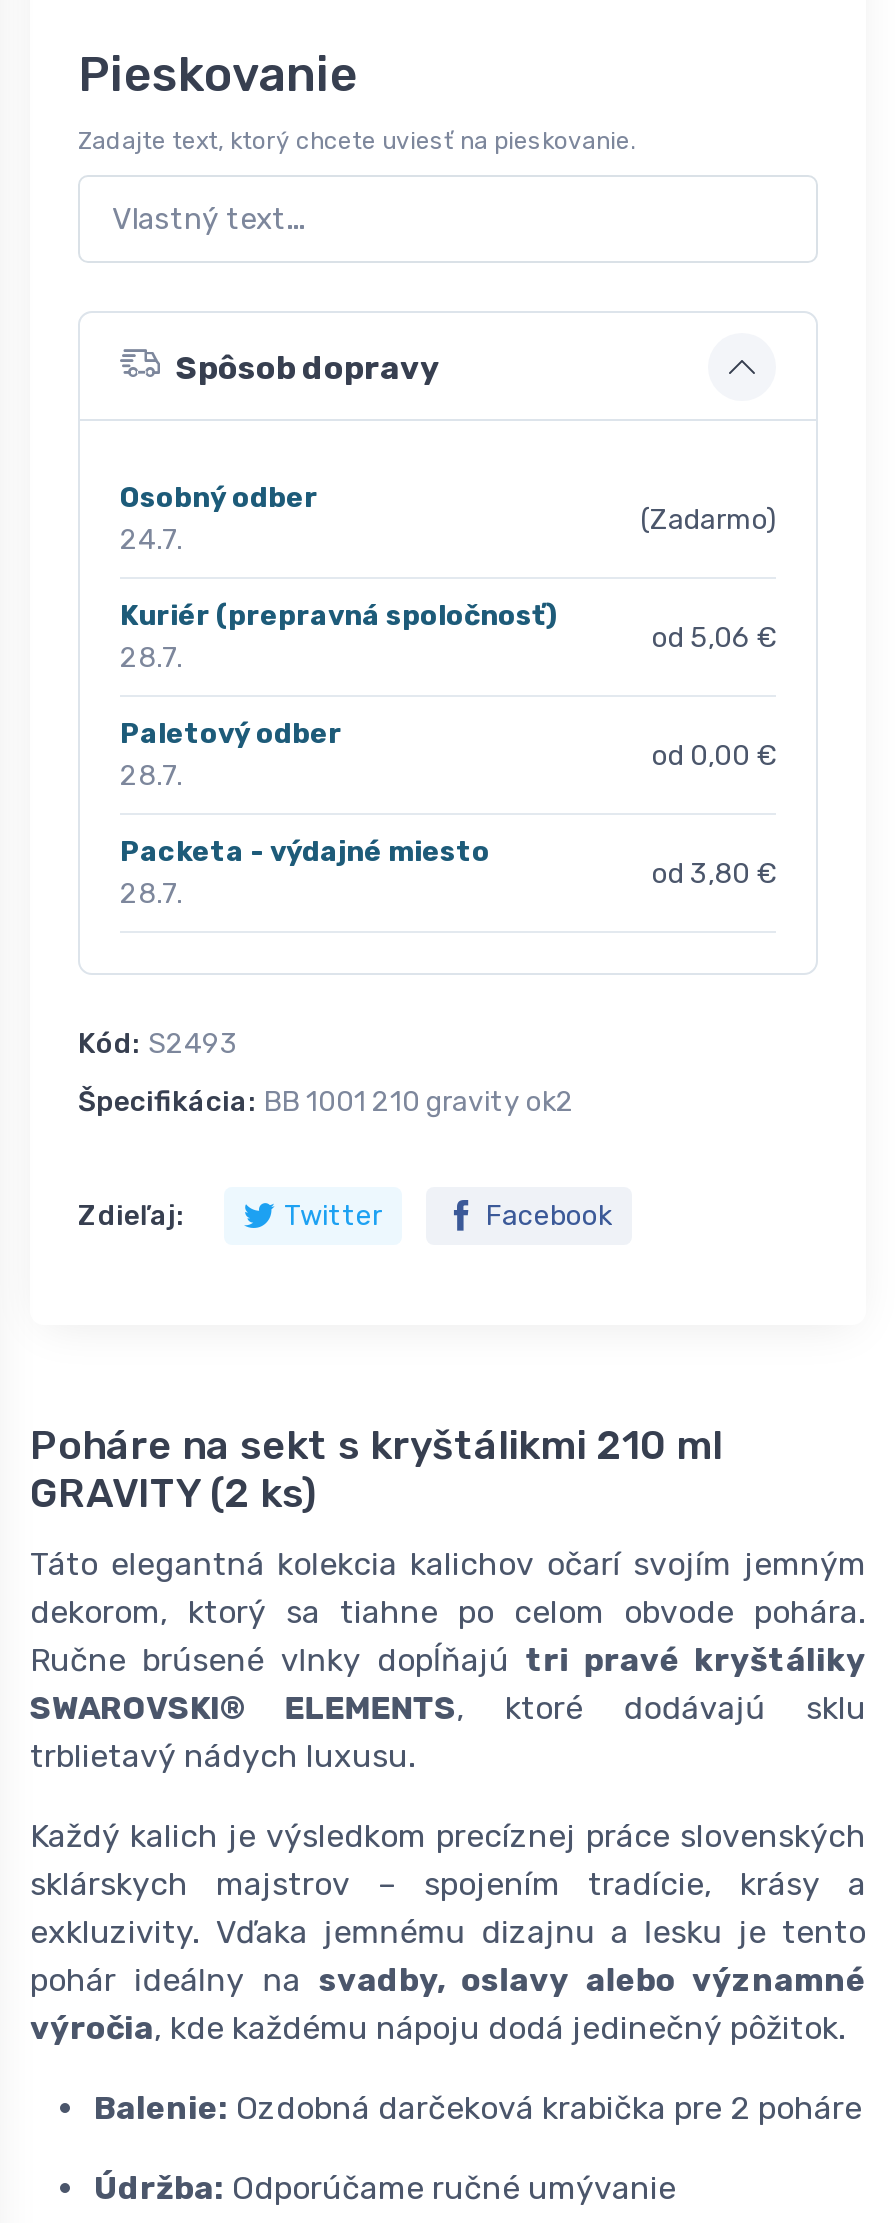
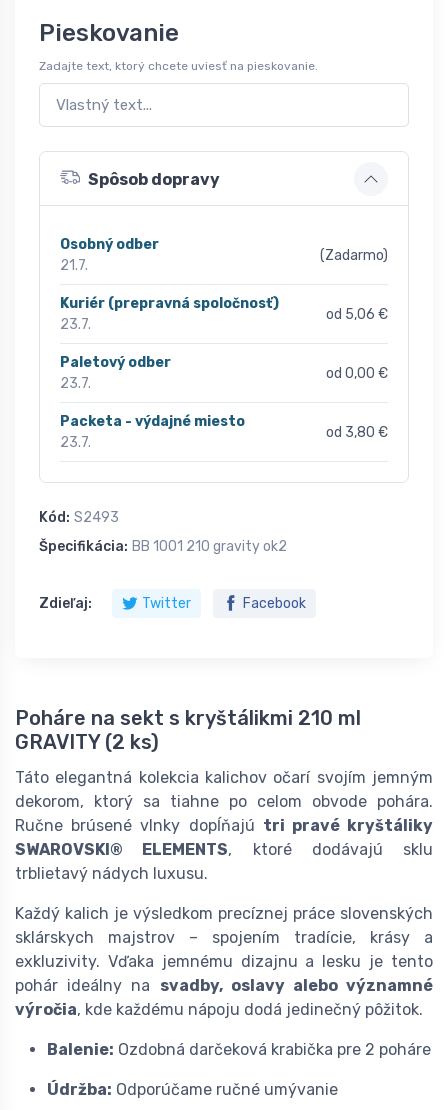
- 24.7.
+ 21.7.

- 28.7.
+ 23.7.

- 28.7.
+ 23.7.

- 28.7.
+ 23.7.
